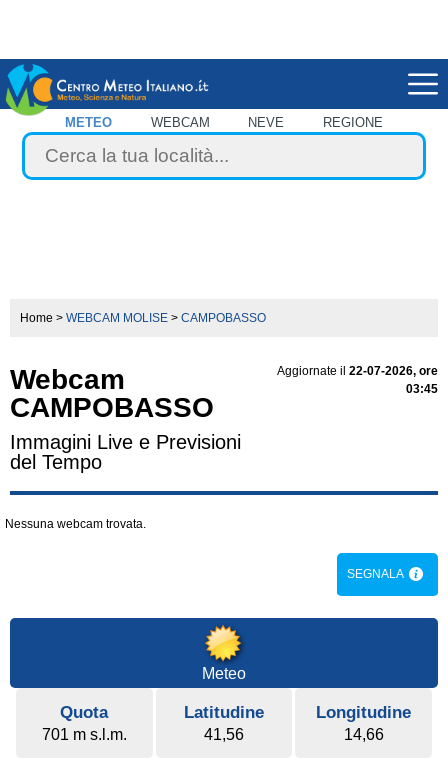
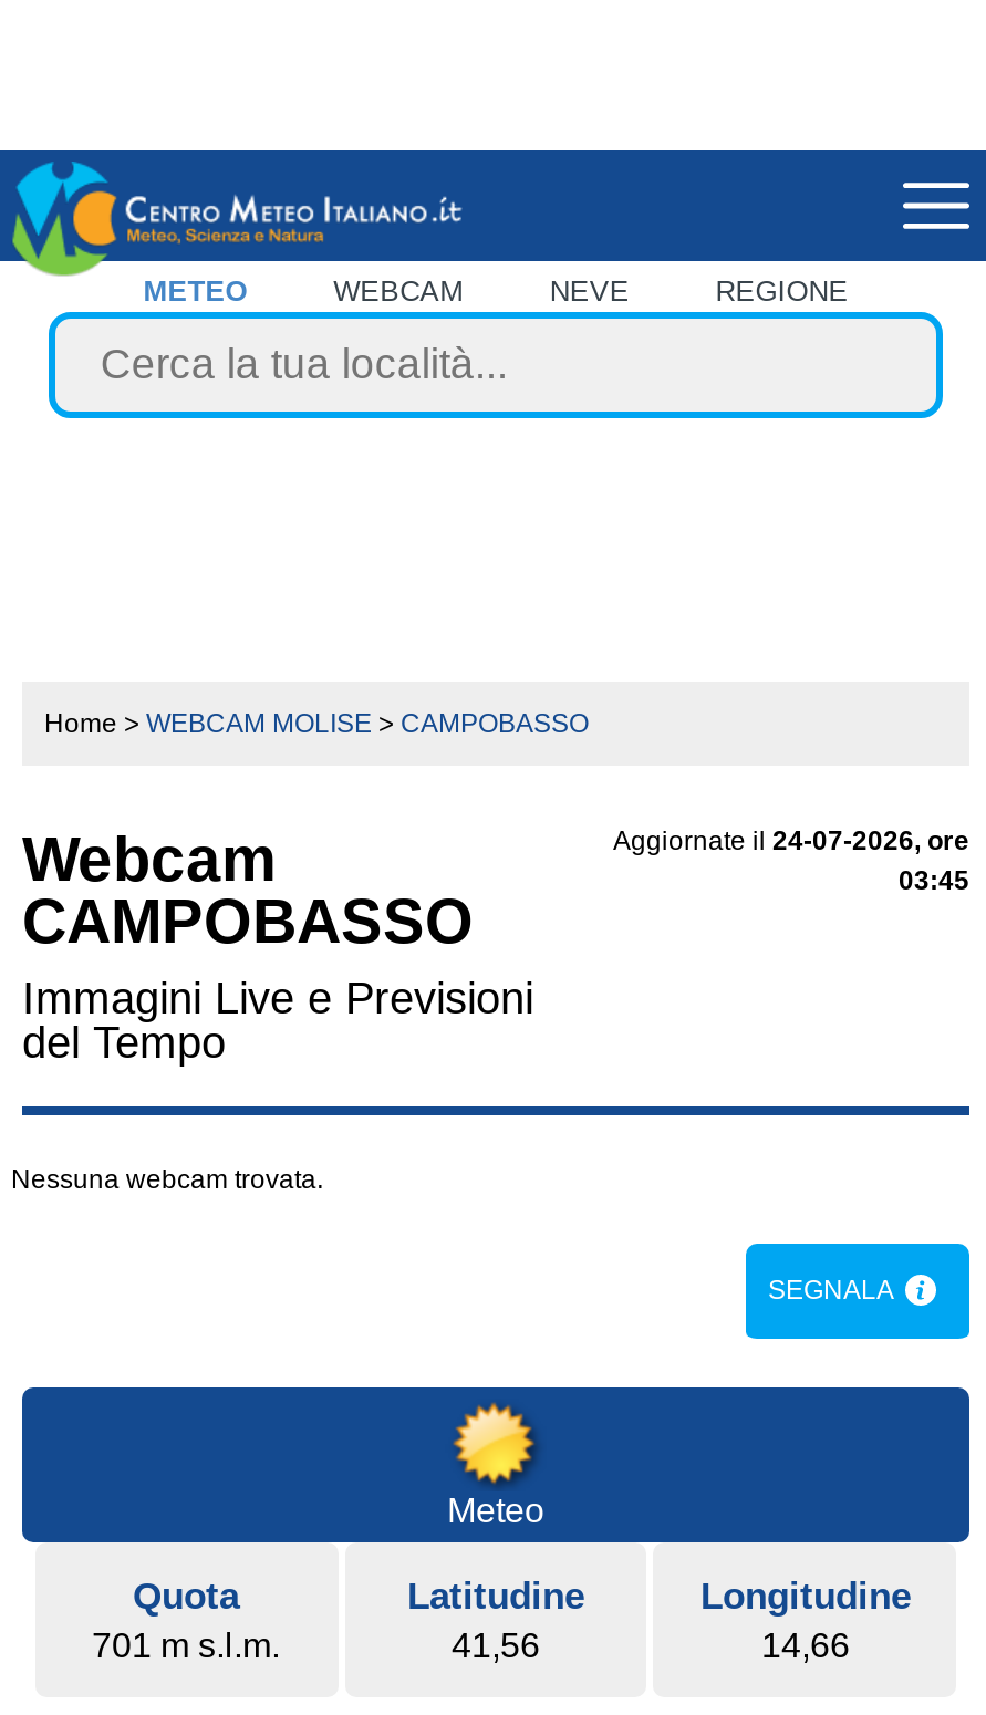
- Aggiornate il 22-07-2026, ore
+ Aggiornate il 24-07-2026, ore
